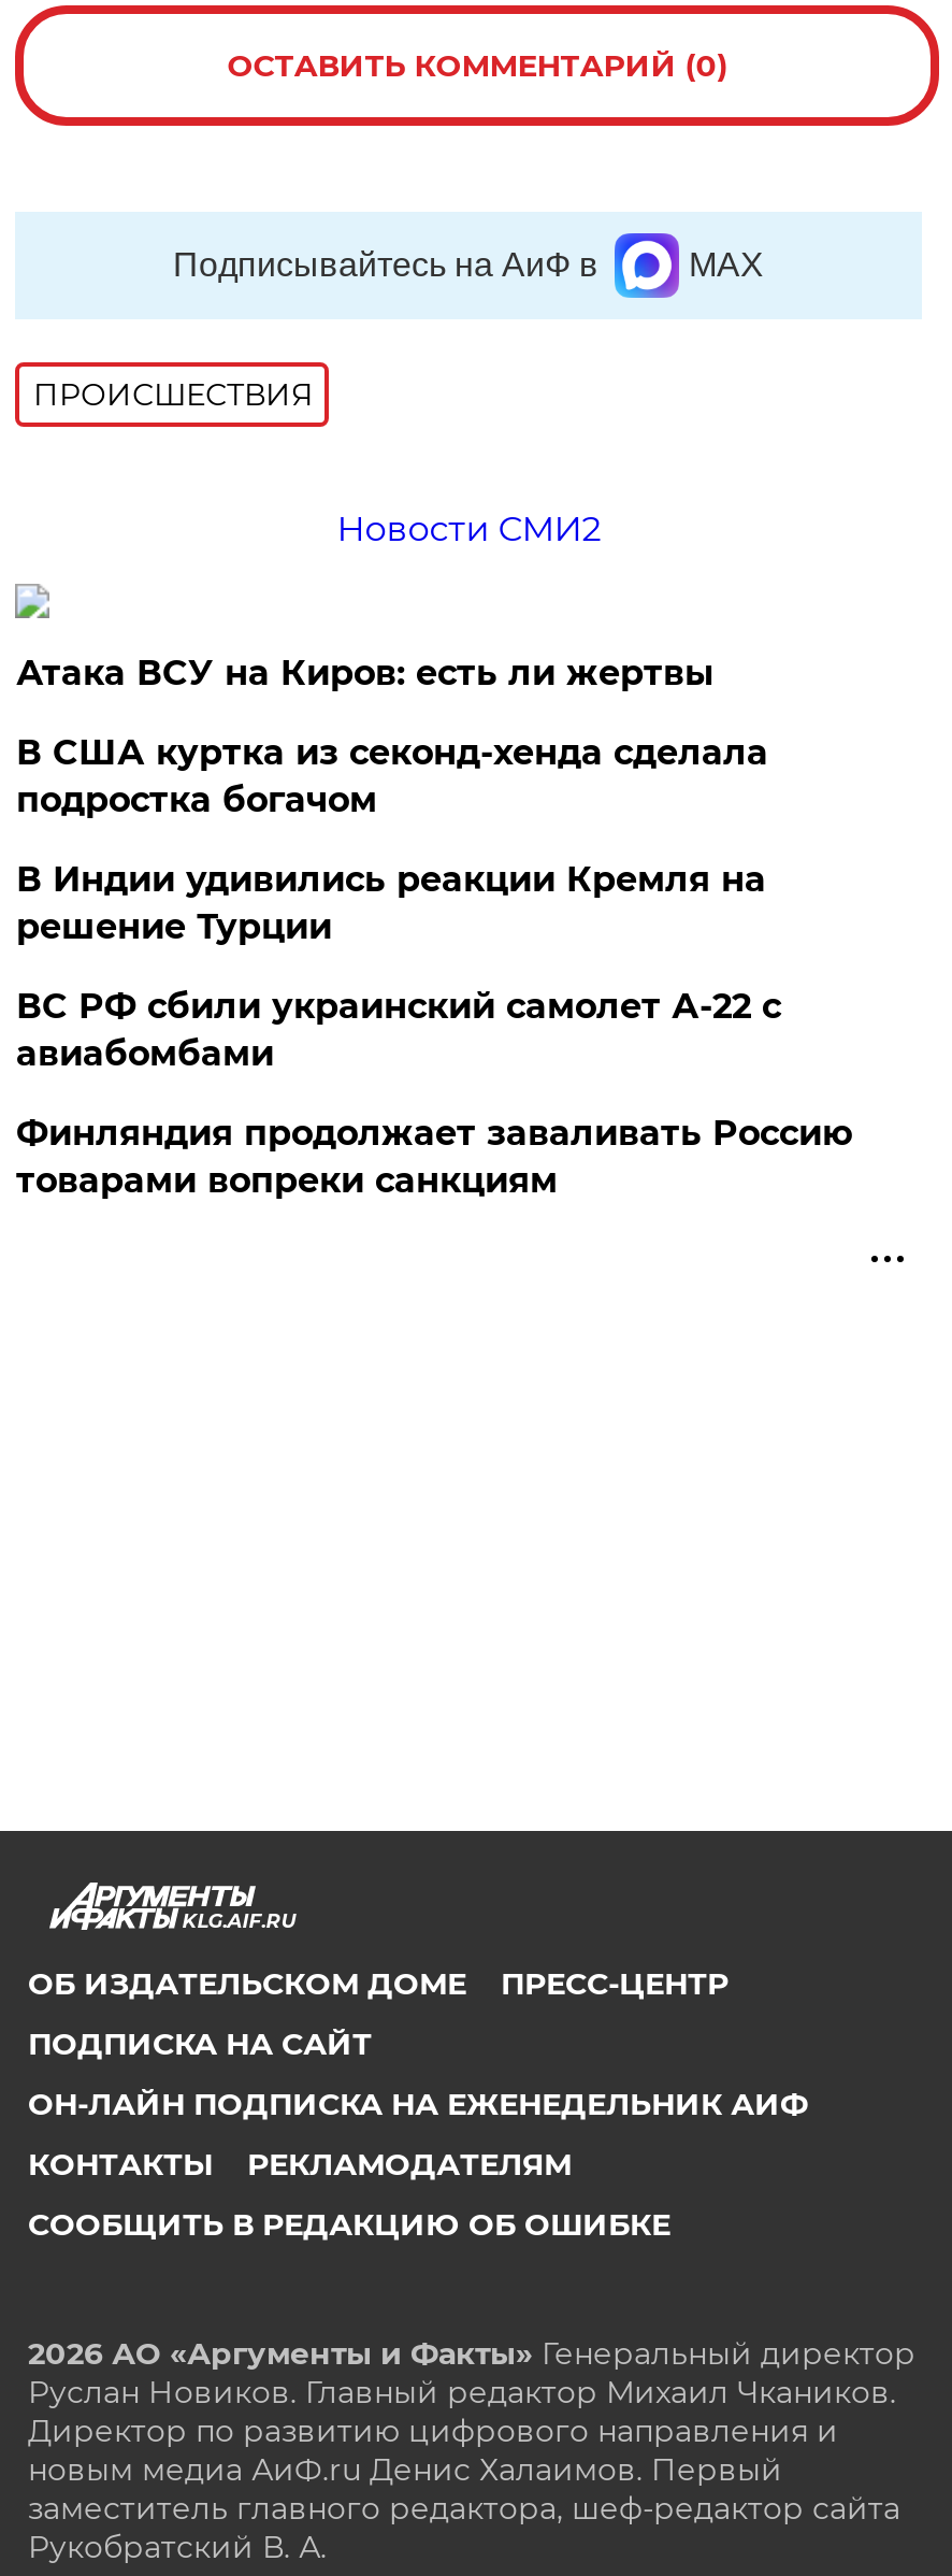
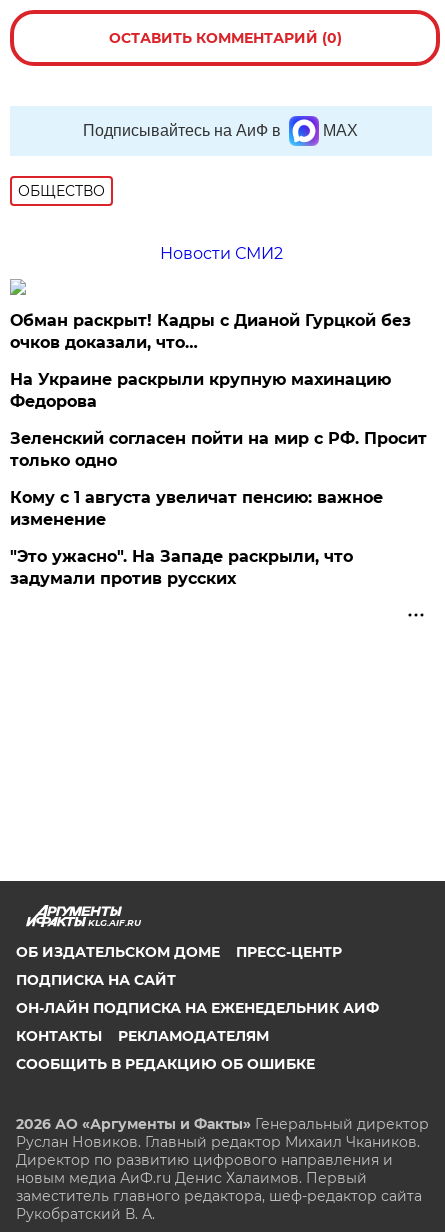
- ПРОИСШЕСТВИЯ
+ ОБЩЕСТВО

- Атака ВСУ на Киров: есть ли жертвы
+ Обман раскрыт! Кадры с Дианой Гурцкой без
+ очков доказали, что…

- В США куртка из секонд-хенда сделала
- подростка богачом
+ На Украине раскрыли крупную махинацию
+ Федорова

- В Индии удивились реакции Кремля на
- решение Турции
+ Зеленский согласен пойти на мир с РФ. Просит
+ только одно

- ВС РФ сбили украинский самолет А-22 с
- авиабомбами
+ Кому с 1 августа увеличат пенсию: важное
+ изменение

- Финляндия продолжает заваливать Россию
- товарами вопреки санкциям
+ "Это ужасно". На Западе раскрыли, что
+ задумали против русских
